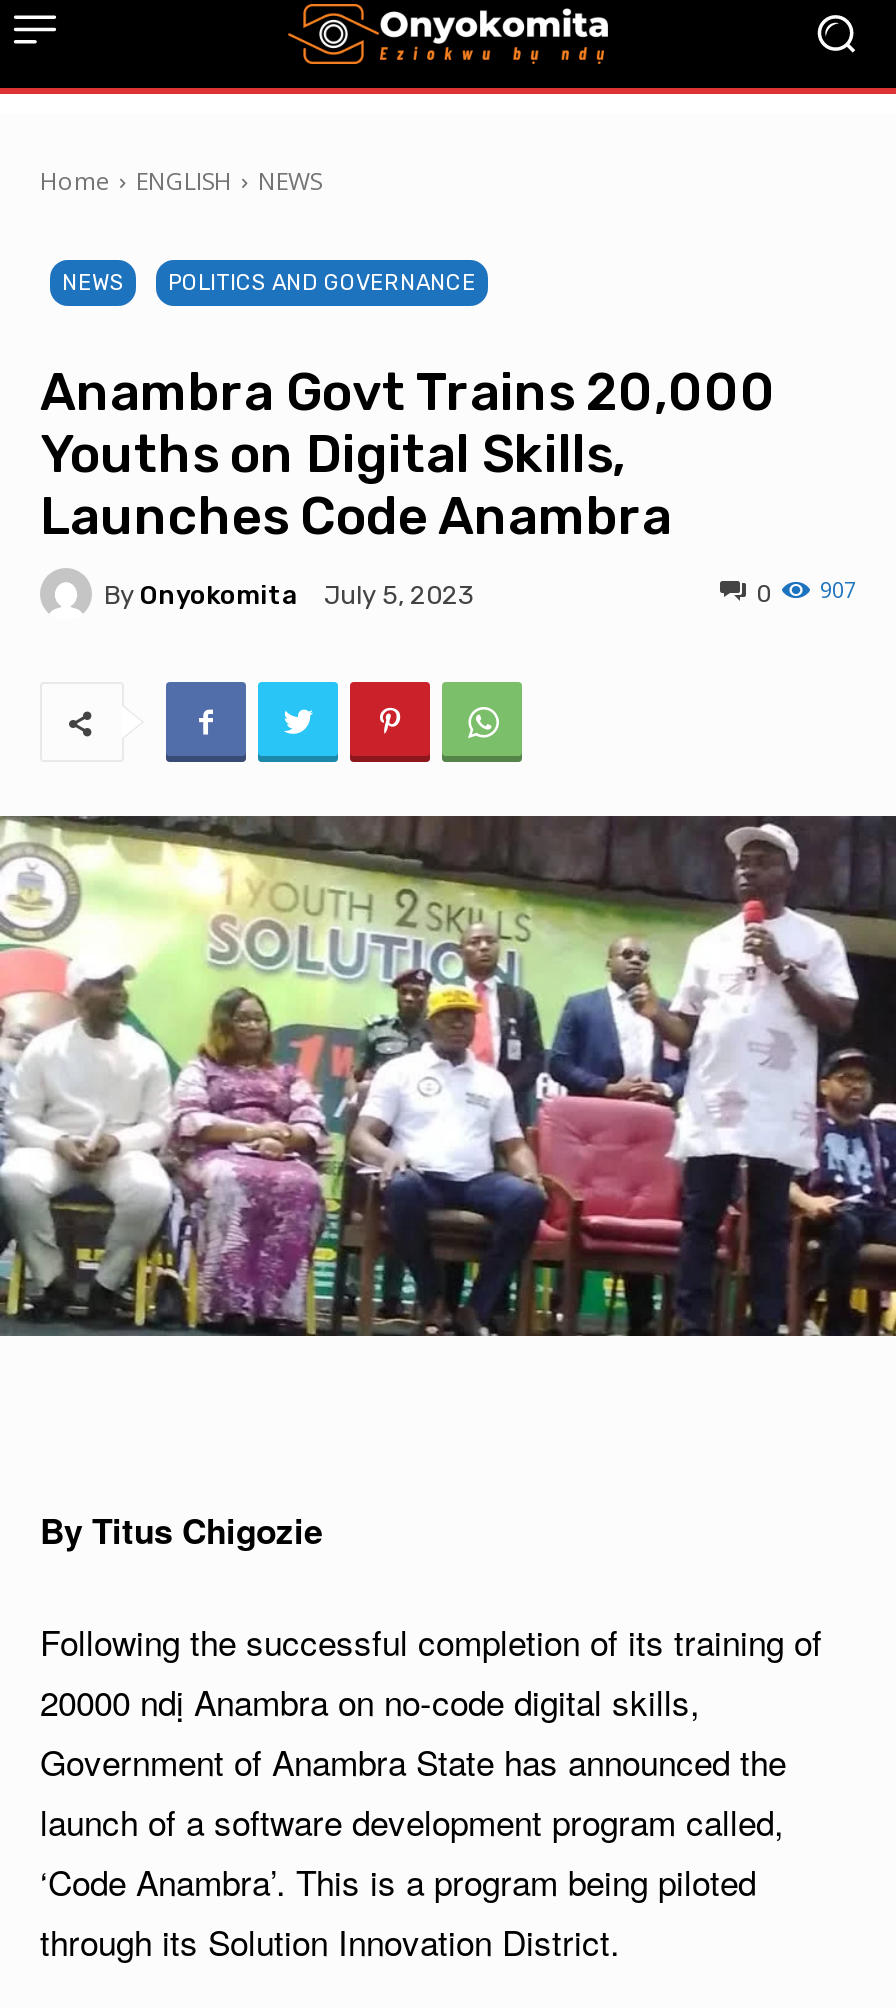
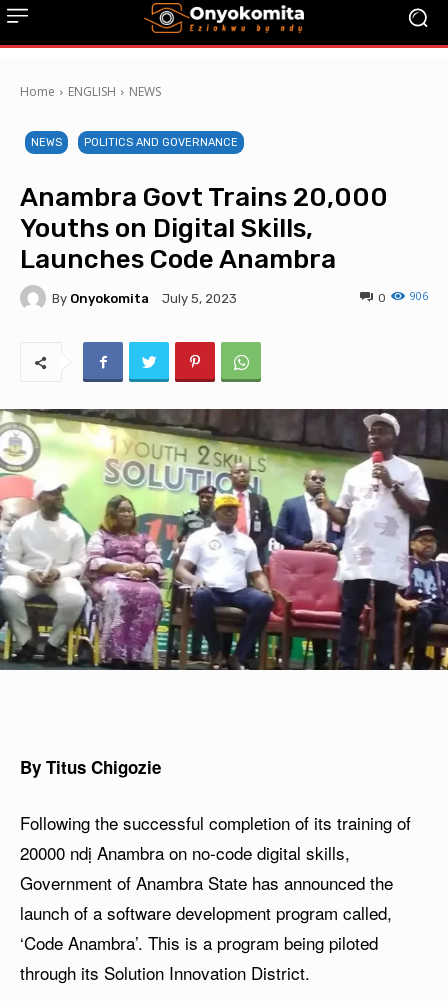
- 0 907
+ 0 906
